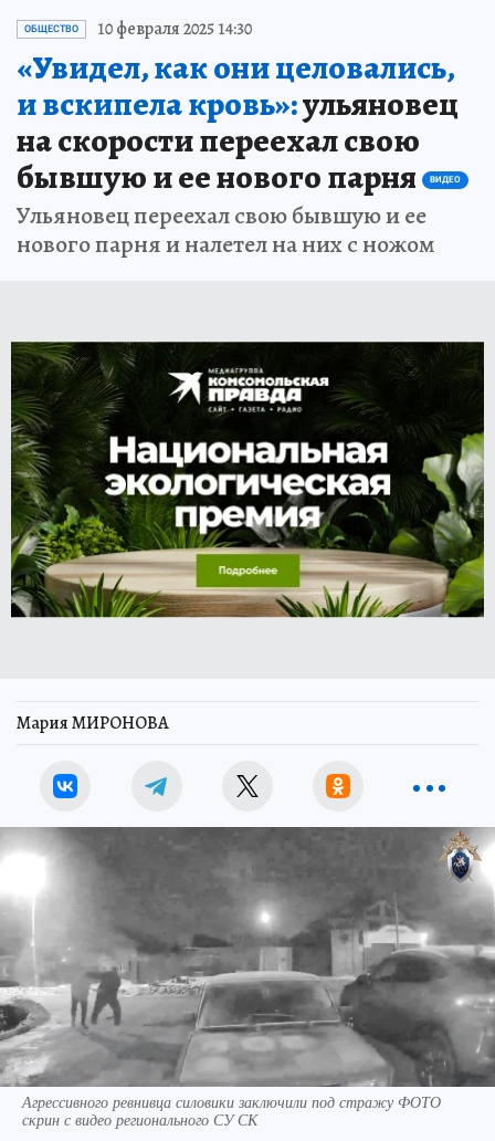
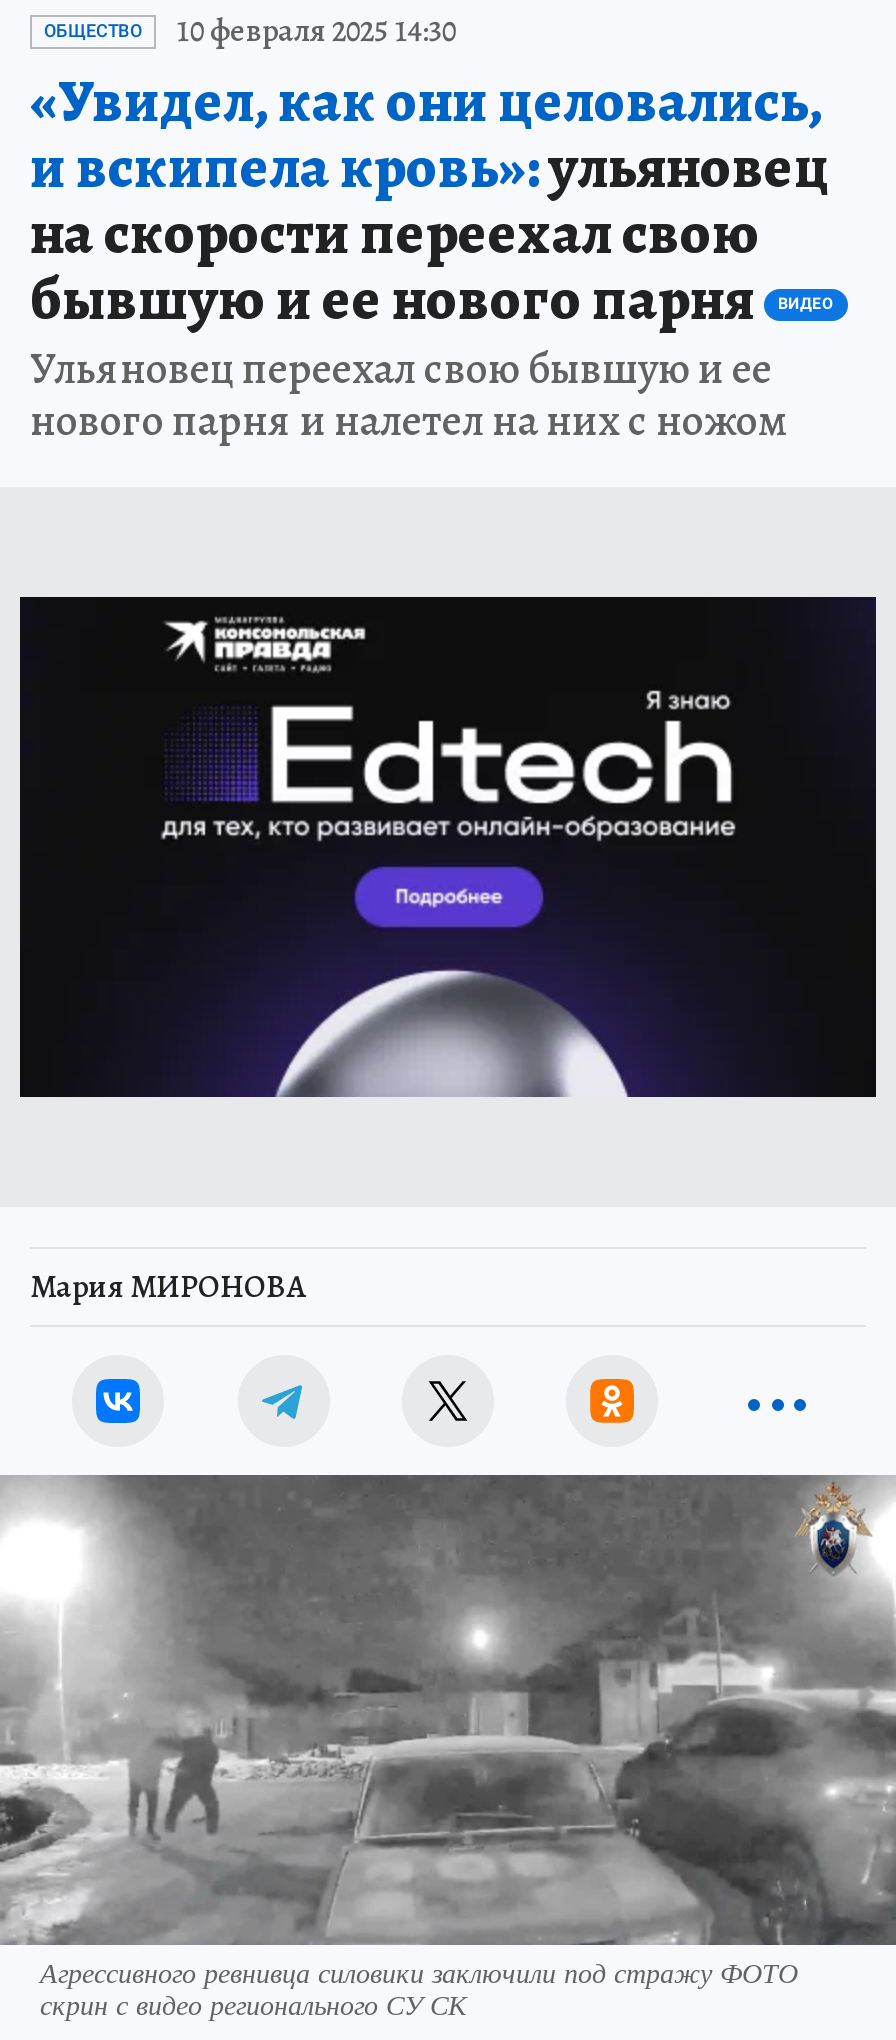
- [image]
+ [image]
